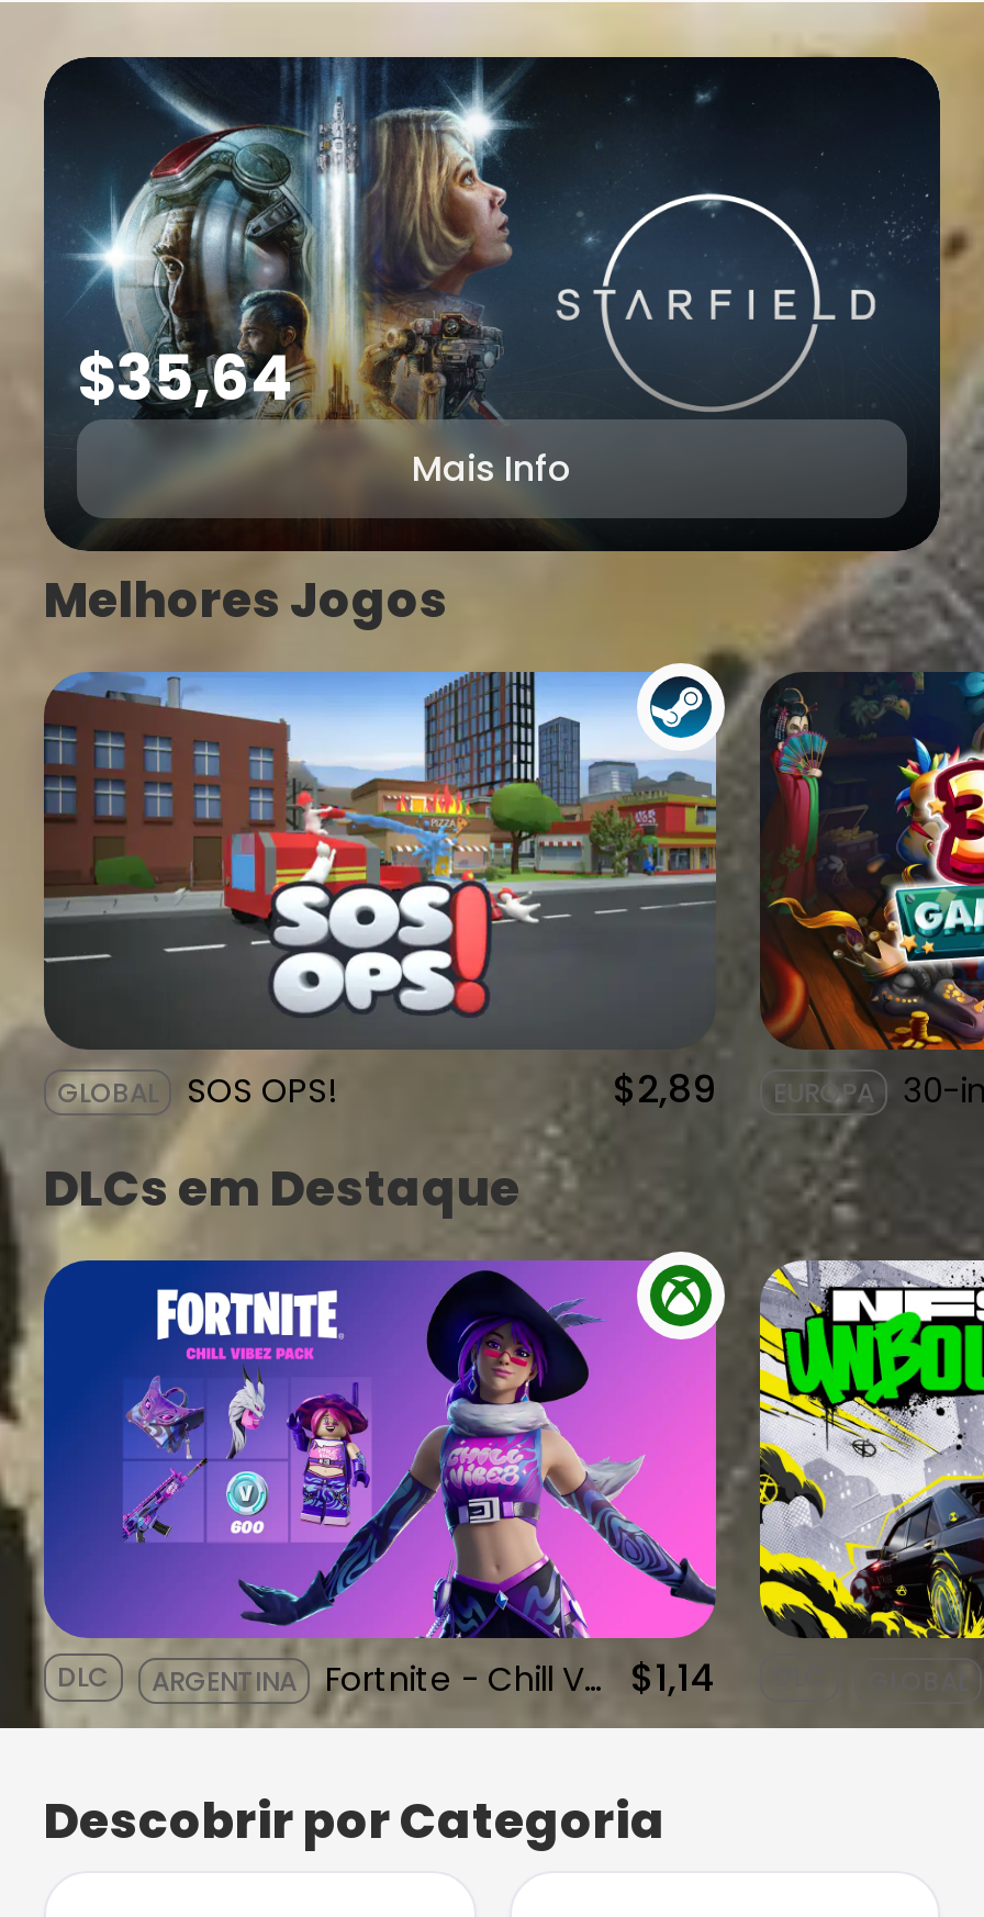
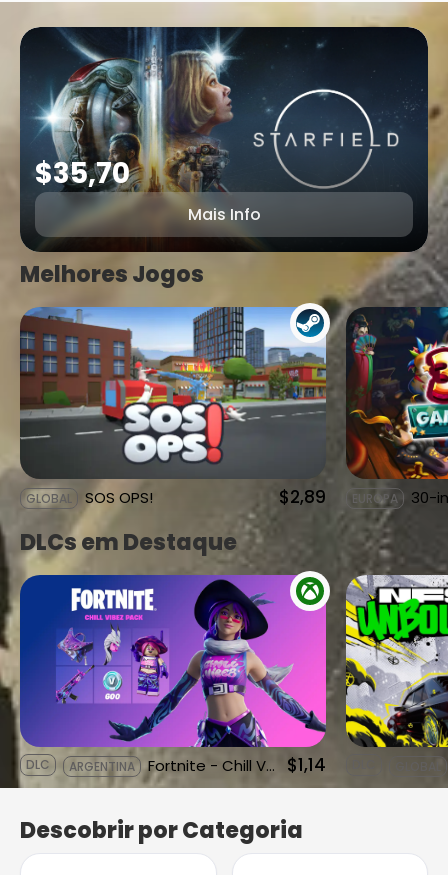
- $35,64
+ $35,70
